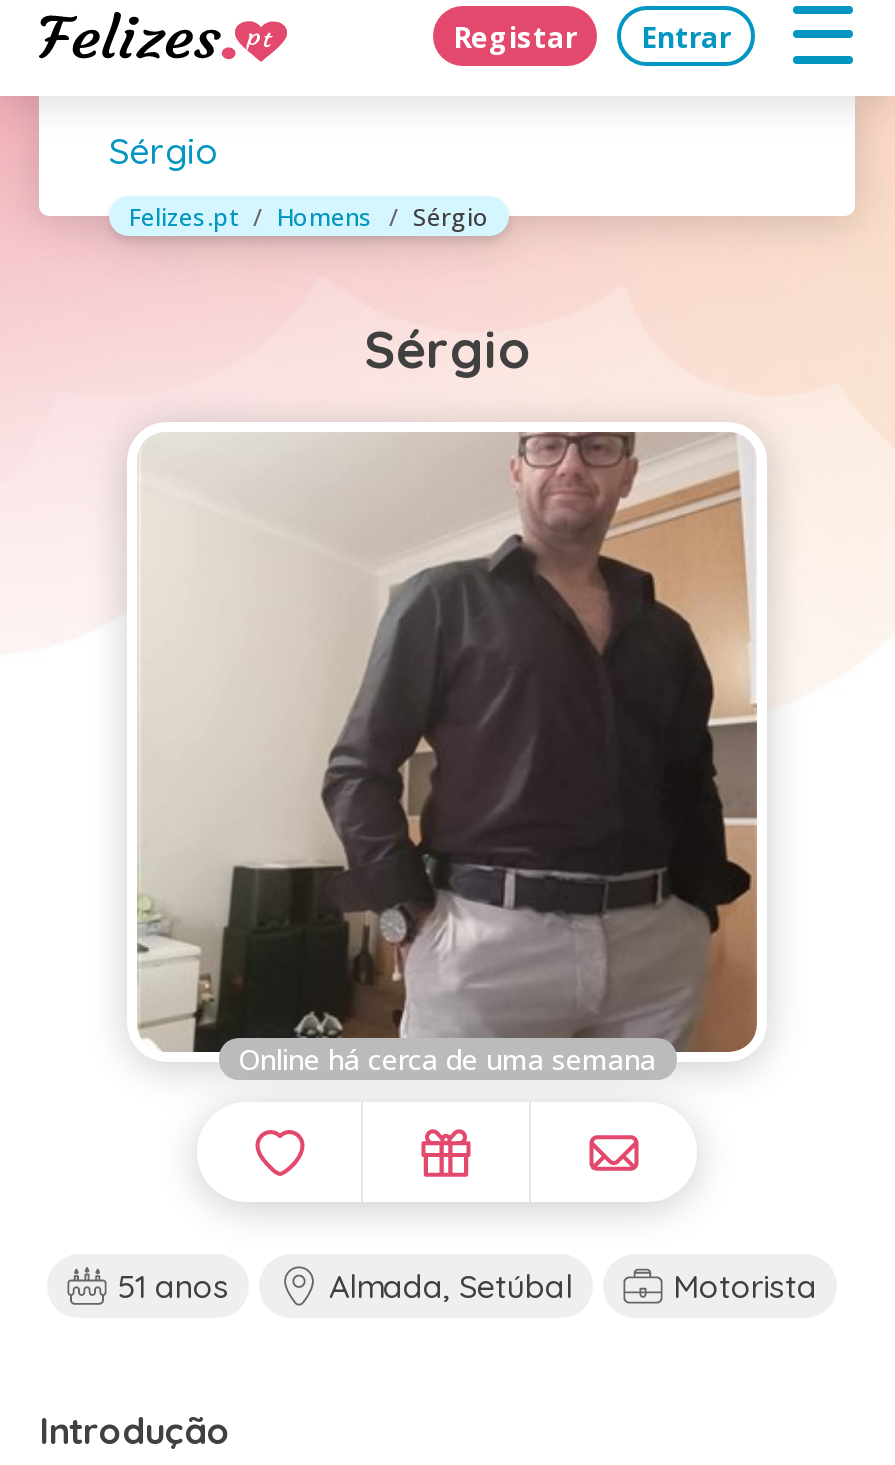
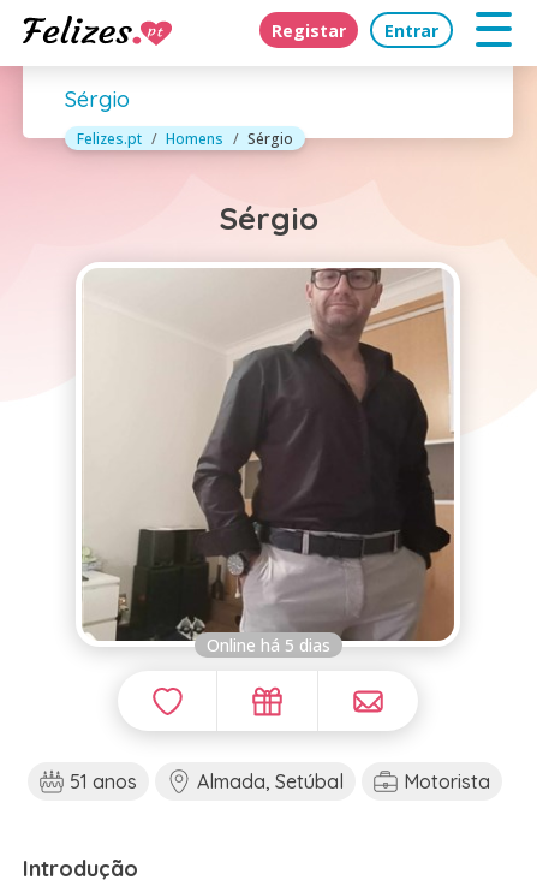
- Online há cerca de uma semana
+ Online há 5 dias
